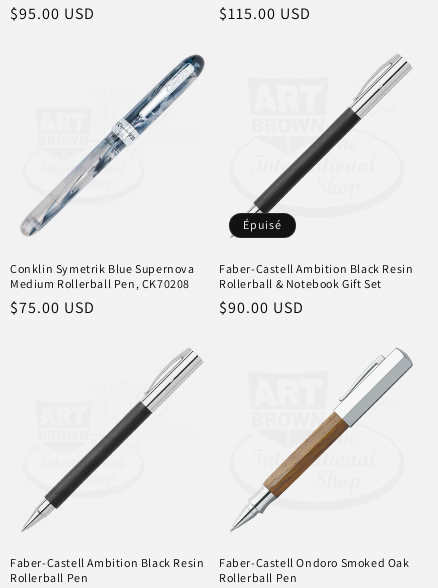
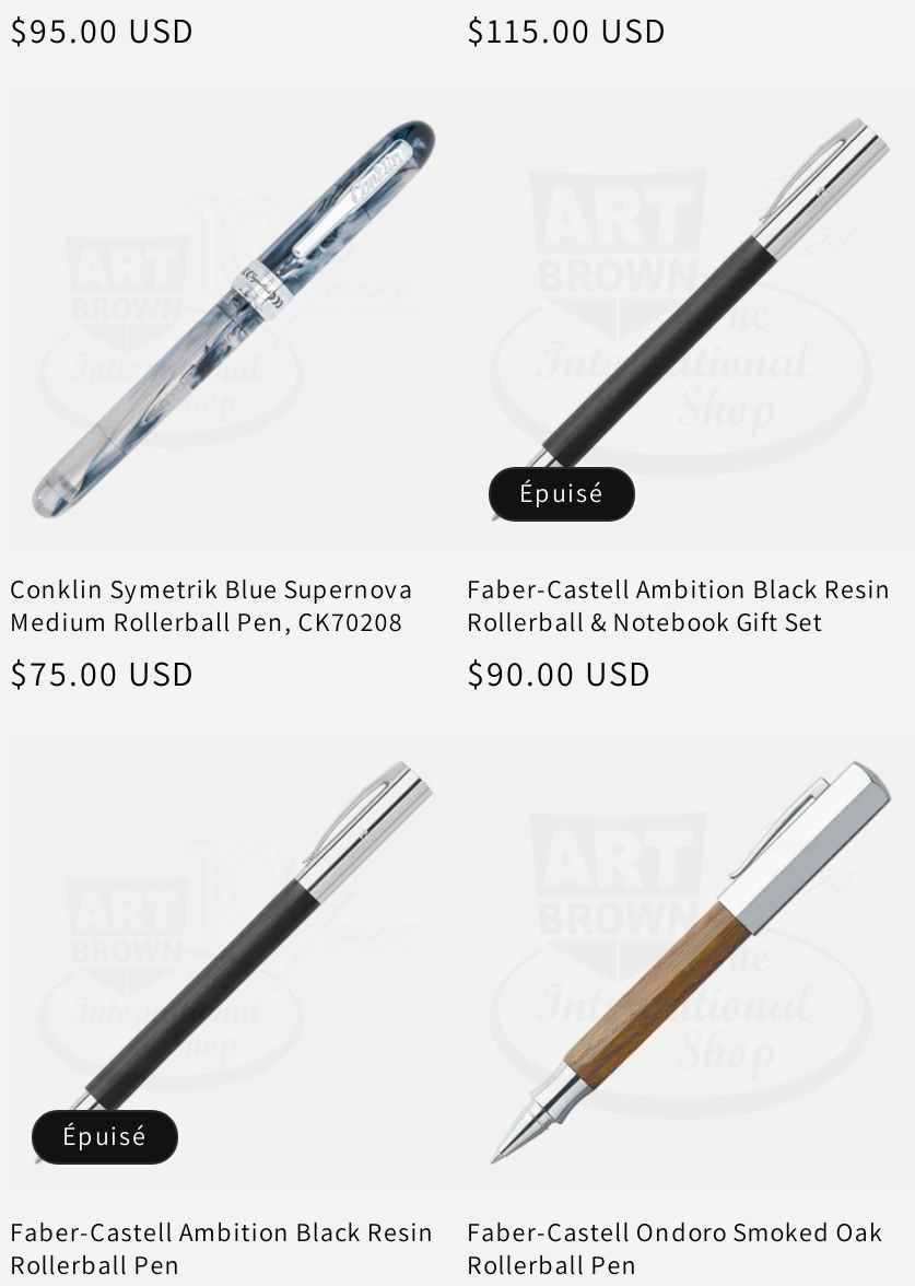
+ Épuisé
